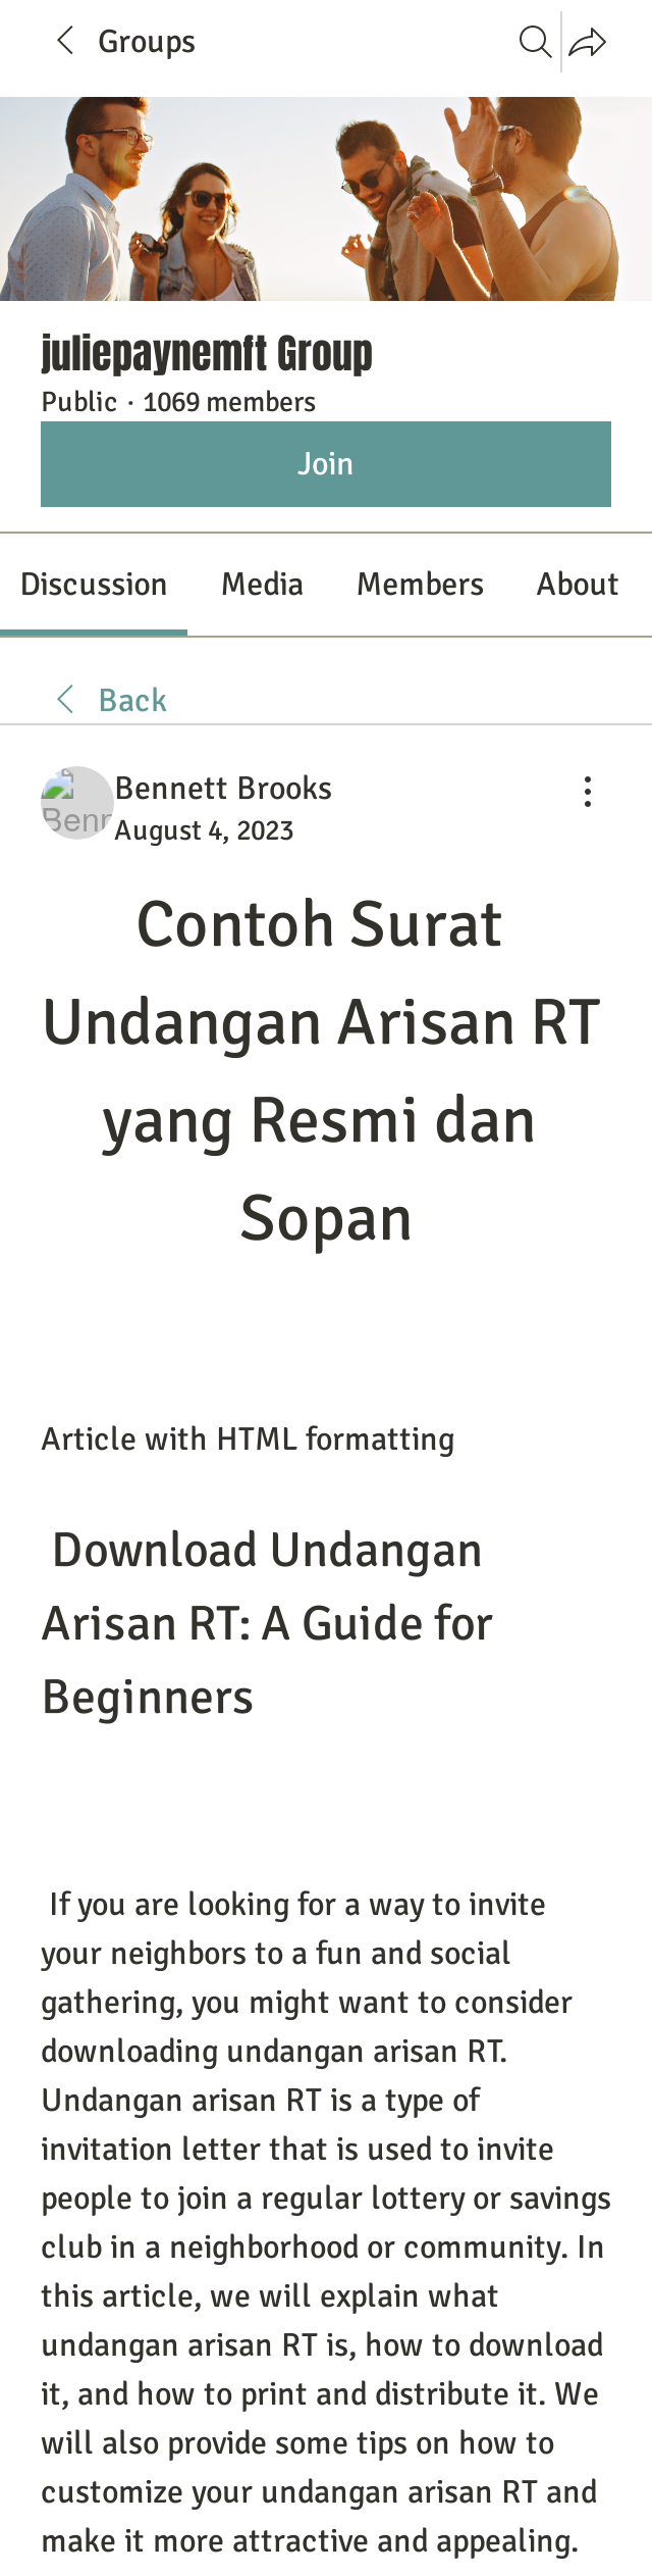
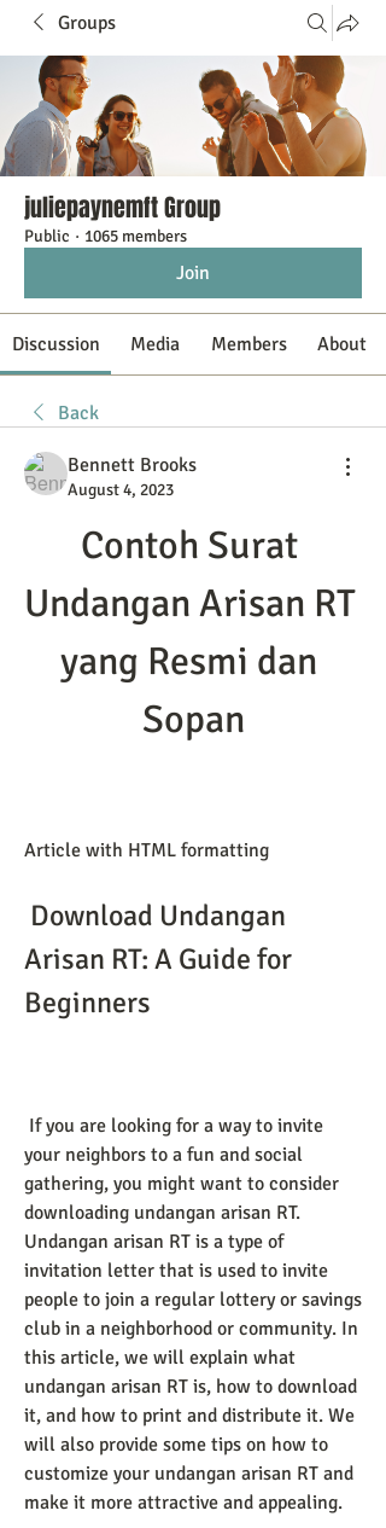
- Public · 1069 members
+ Public · 1065 members
